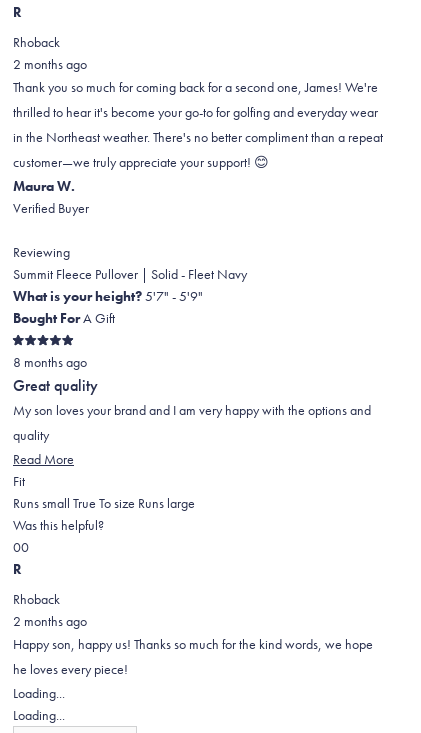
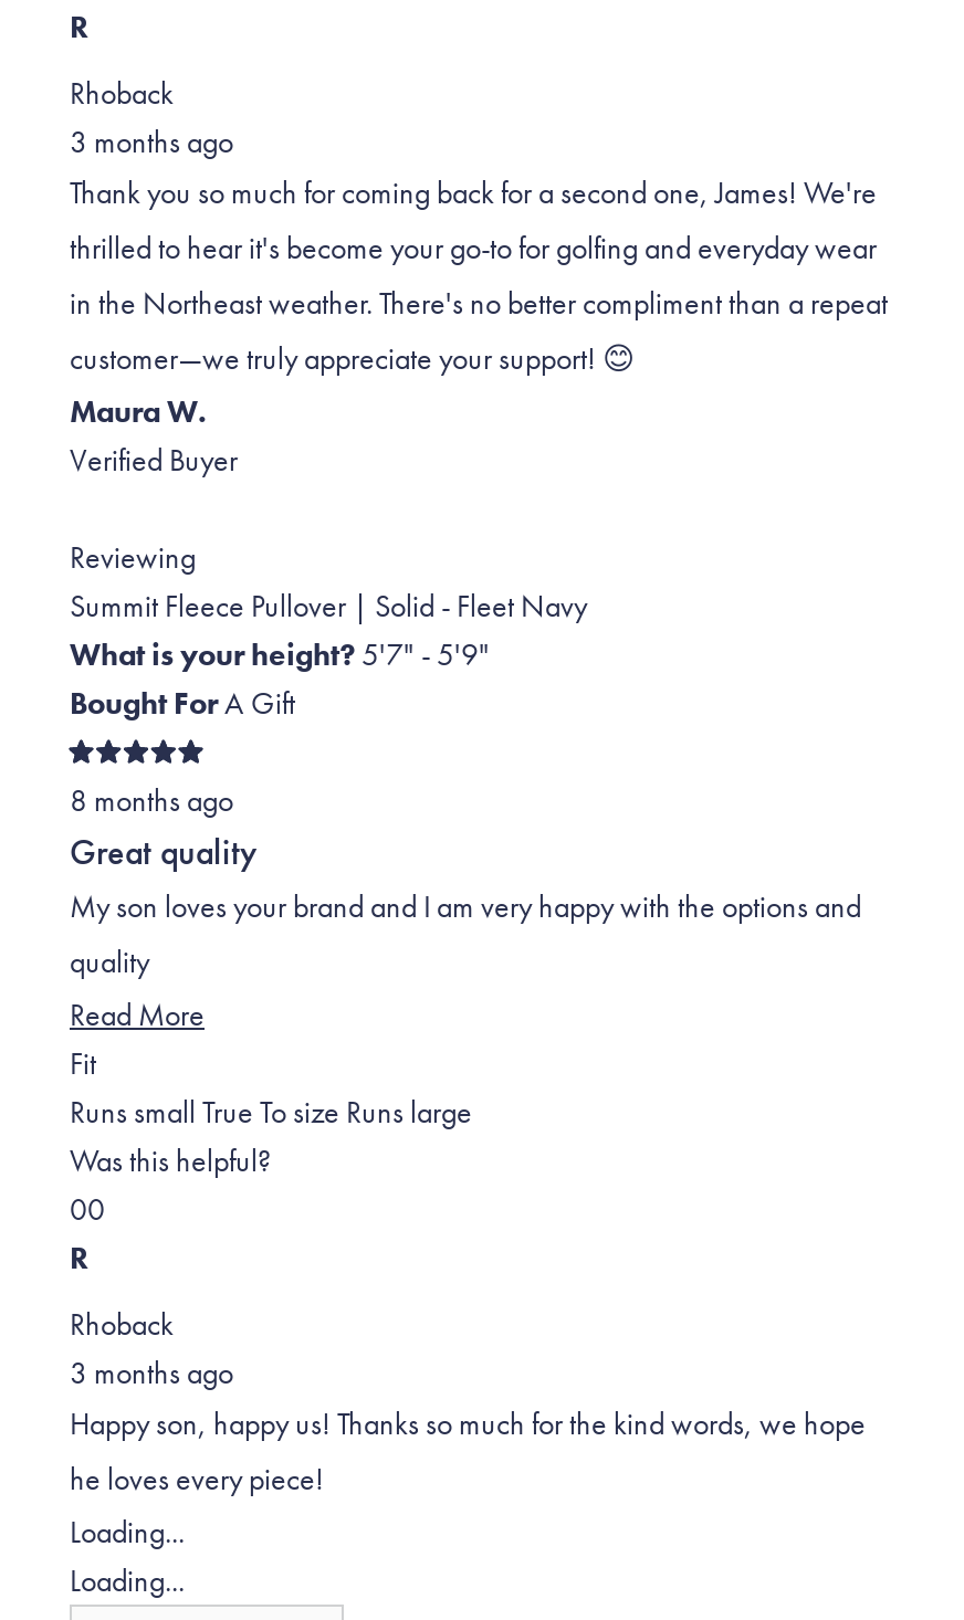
- 2 months ago
+ 3 months ago

- 2 months ago
+ 3 months ago
